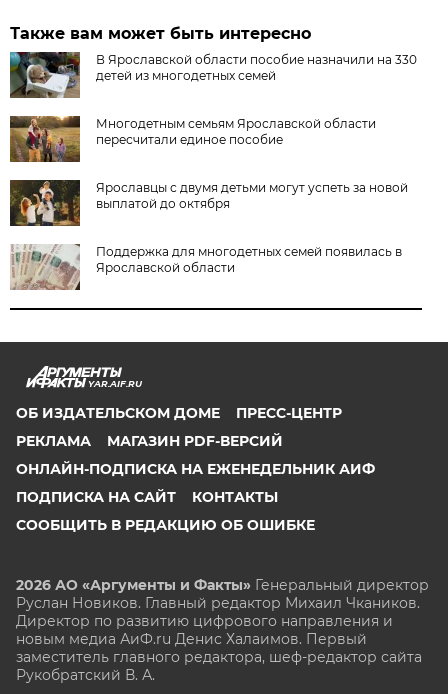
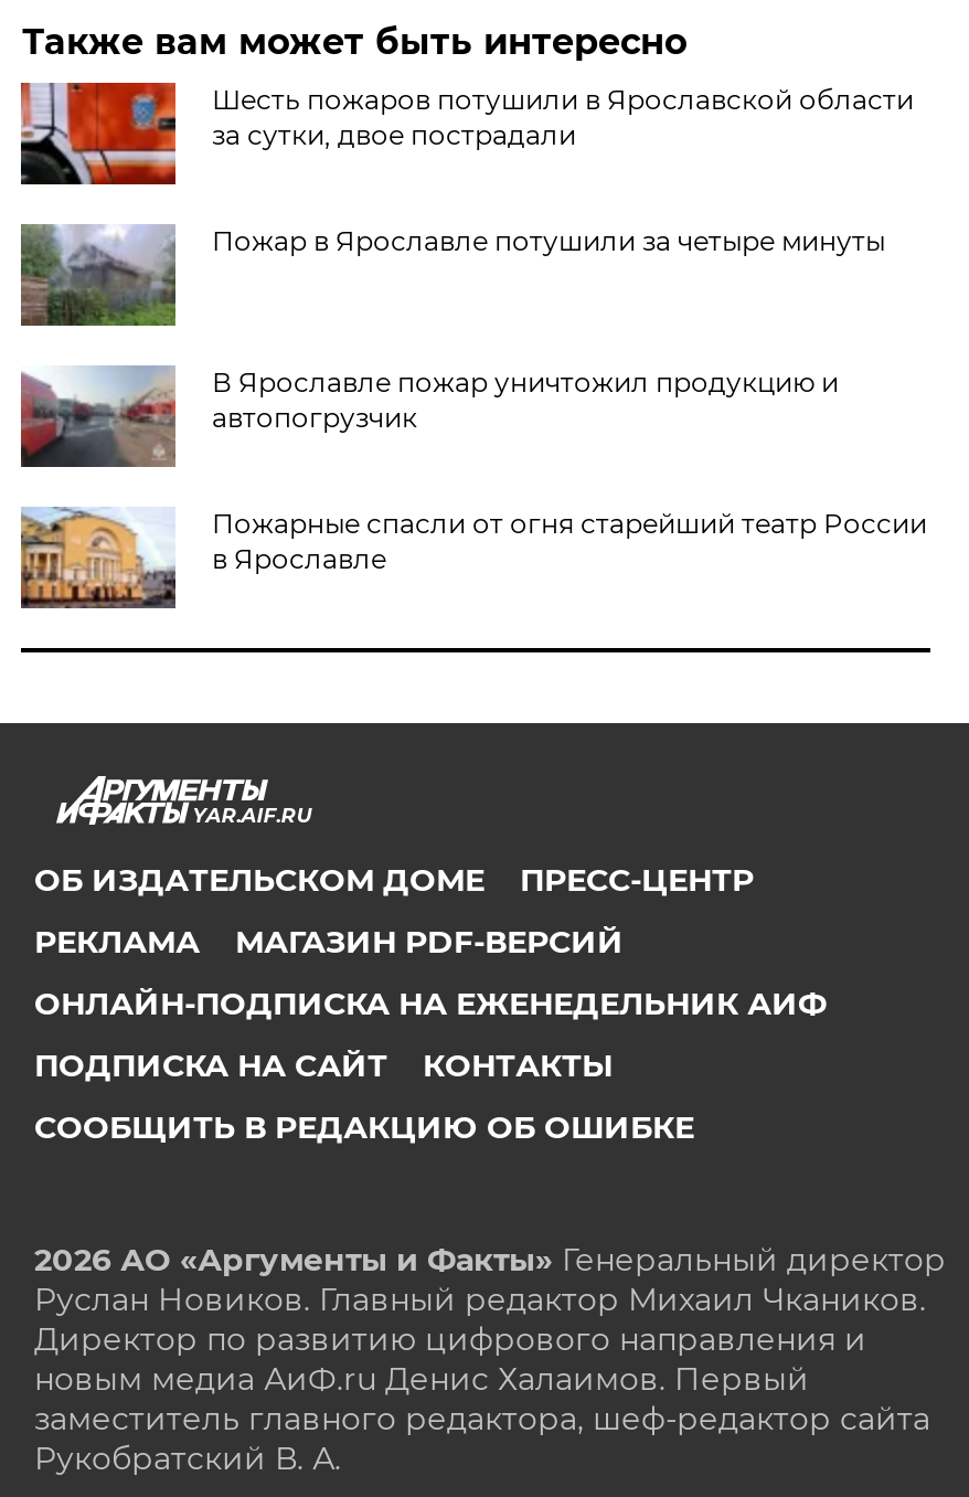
- [image]
- В Ярославской области пособие назначили на 330
- детей из многодетных семей
+ [image]
+ Шесть пожаров потушили в Ярославской области
+ за сутки, двое пострадали

- [image]
- Многодетным семьям Ярославской области
- пересчитали единое пособие
+ [image]
+ Пожар в Ярославле потушили за четыре минуты

- [image]
- Ярославцы с двумя детьми могут успеть за новой
- выплатой до октября
+ [image]
+ В Ярославле пожар уничтожил продукцию и
+ автопогрузчик

- [image]
- Поддержка для многодетных семей появилась в
- Ярославской области
+ [image]
+ Пожарные спасли от огня старейший театр России
+ в Ярославле
